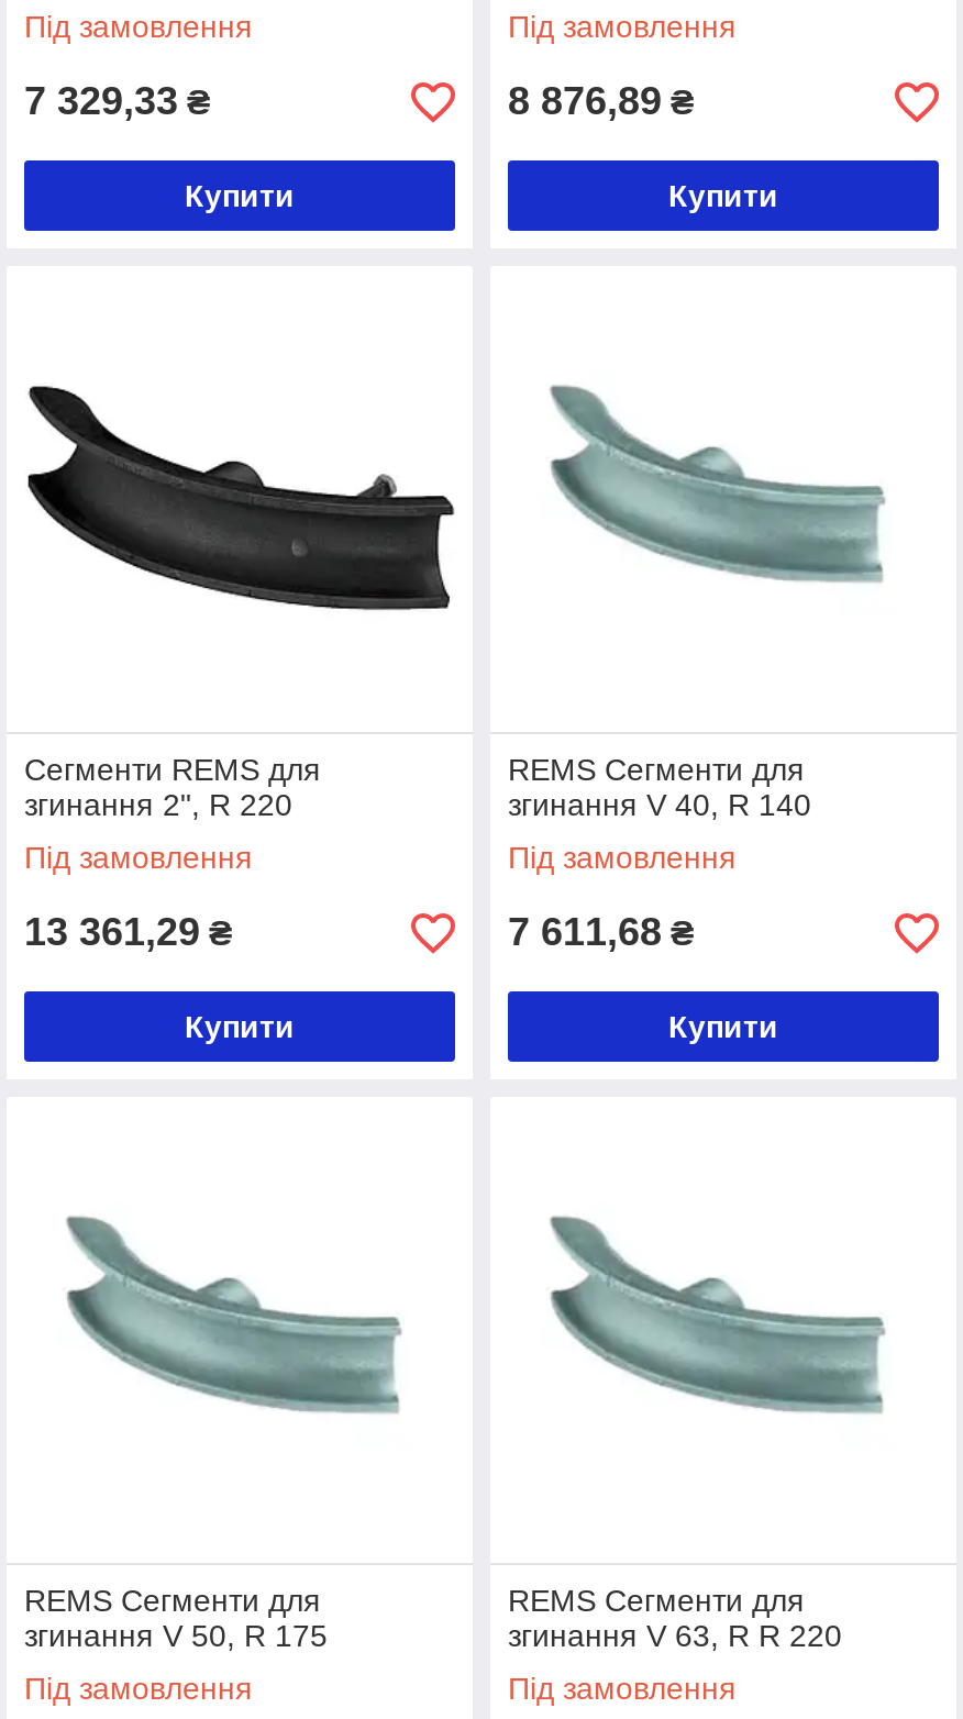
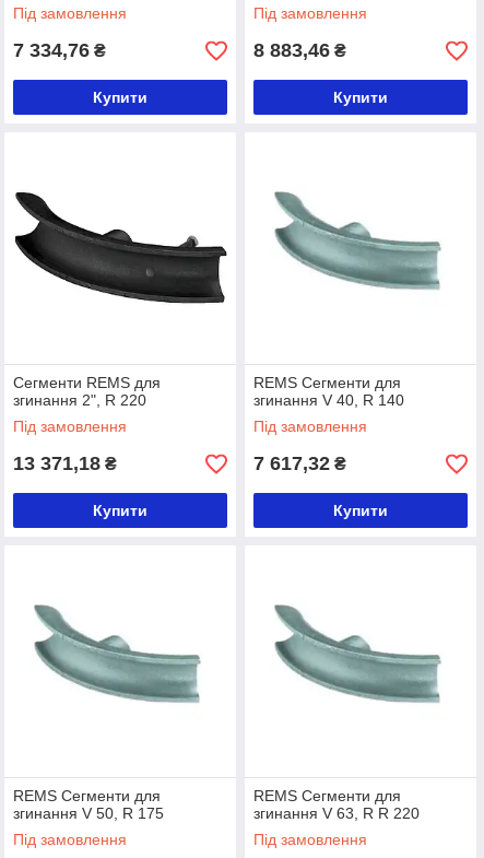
- 7 329,33 ₴
+ 7 334,76 ₴

- 8 876,89 ₴
+ 8 883,46 ₴

- 13 361,29 ₴
+ 13 371,18 ₴

- 7 611,68 ₴
+ 7 617,32 ₴
